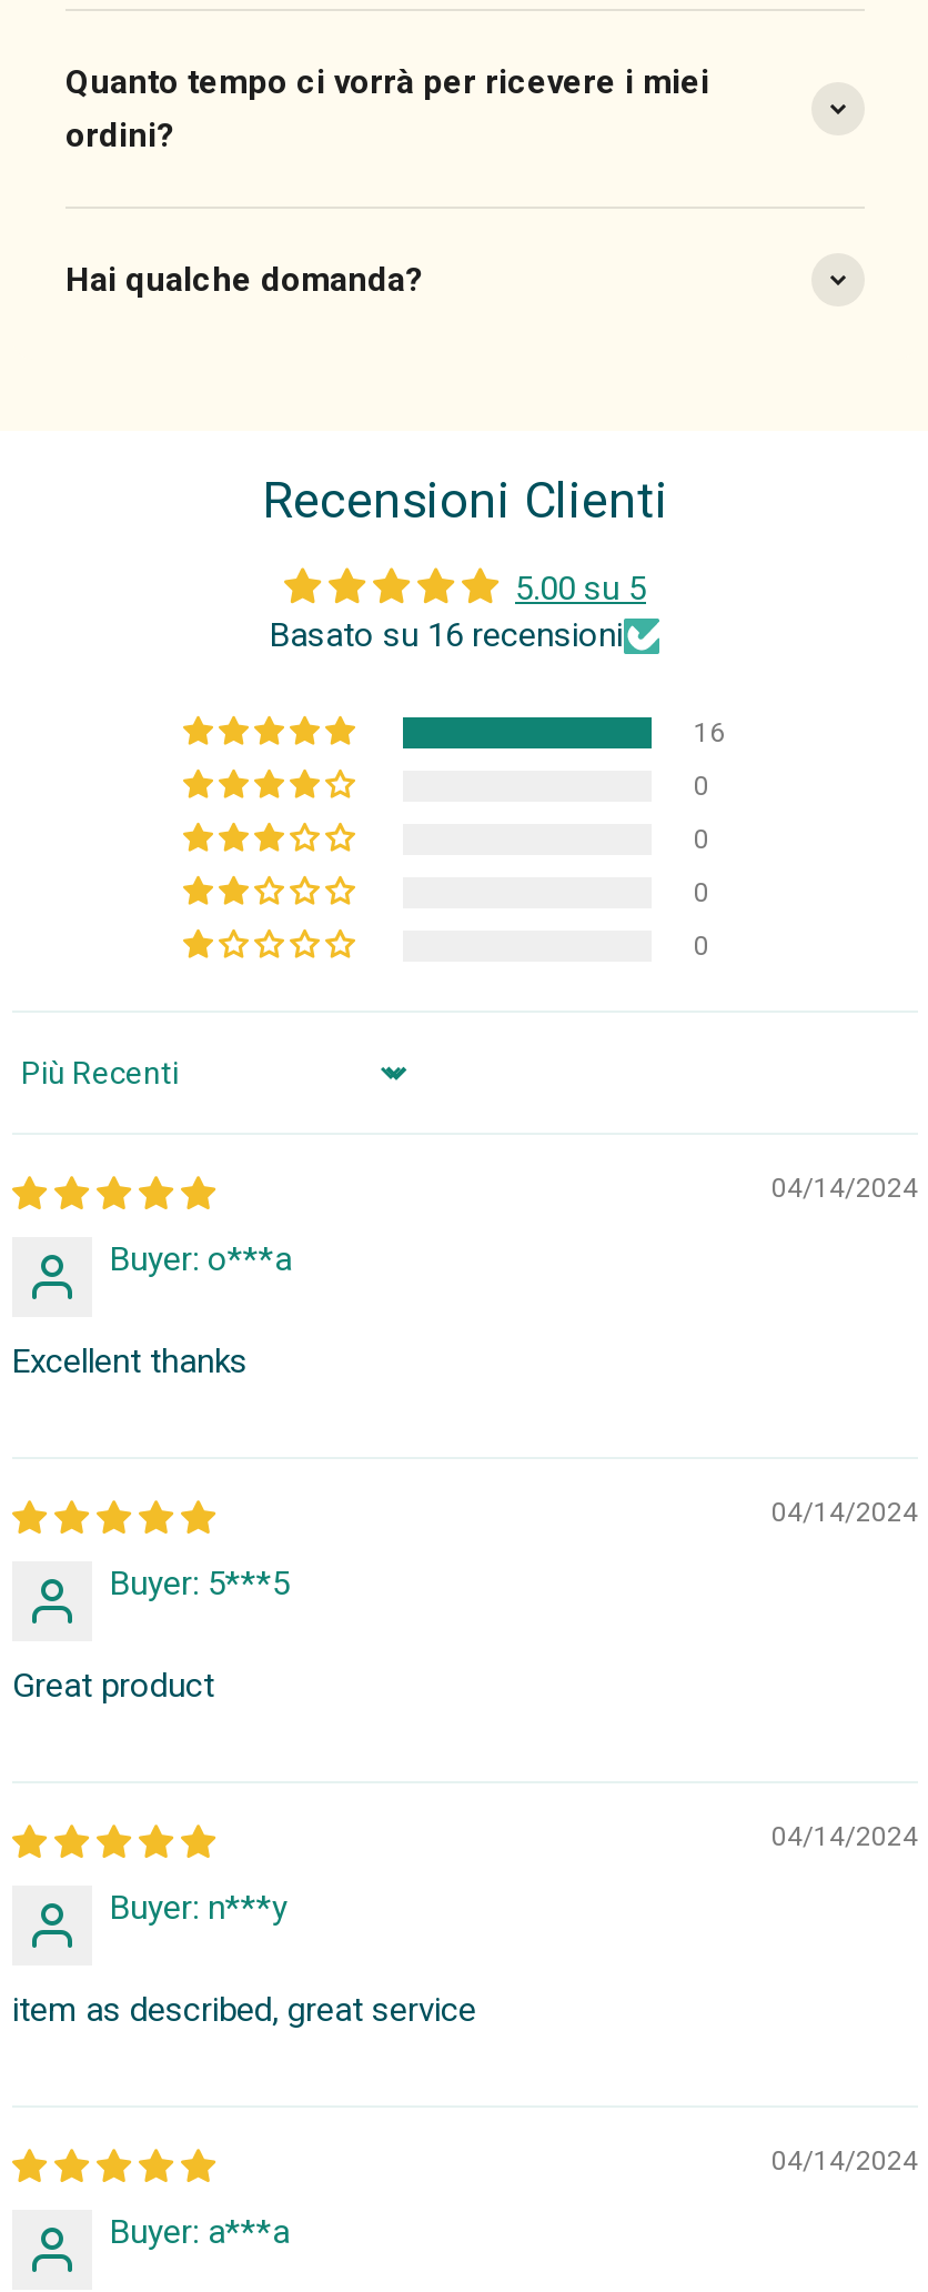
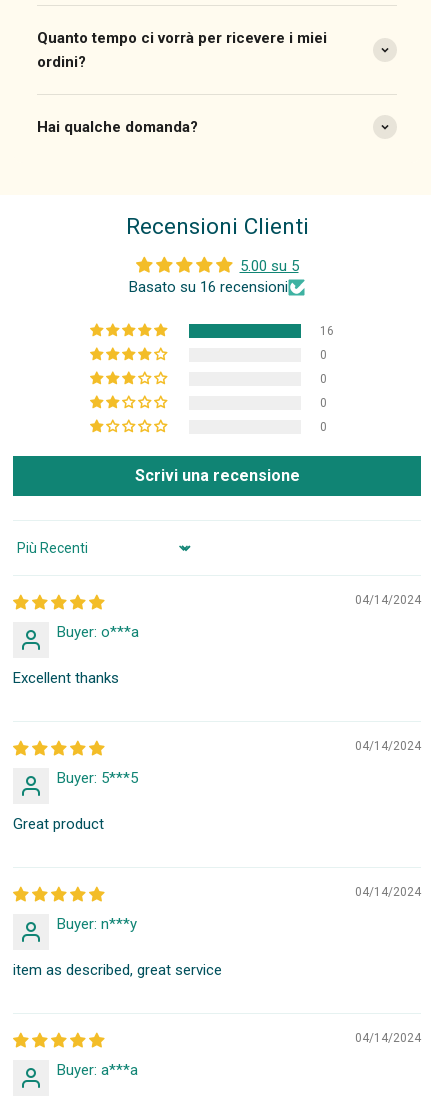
+ Scrivi una recensione
